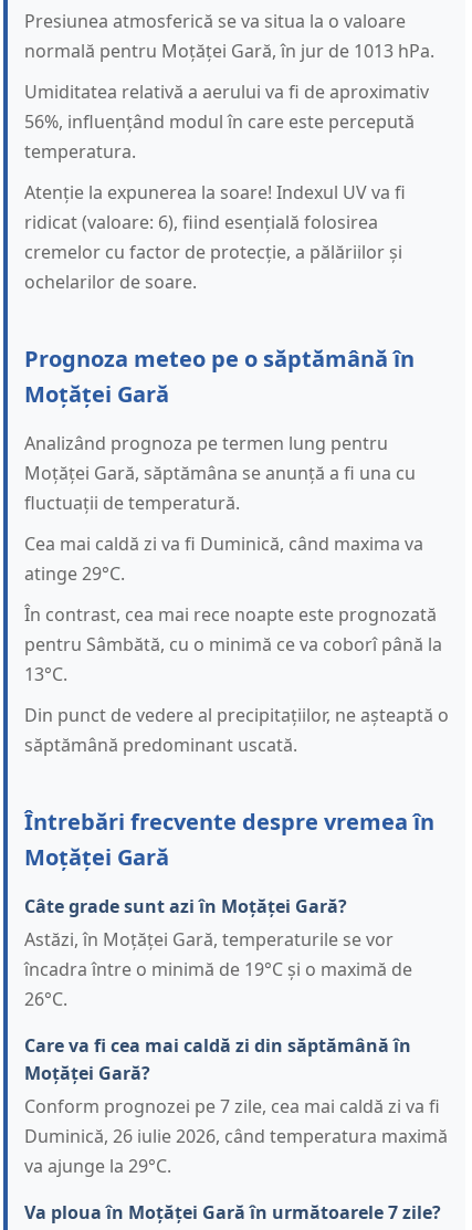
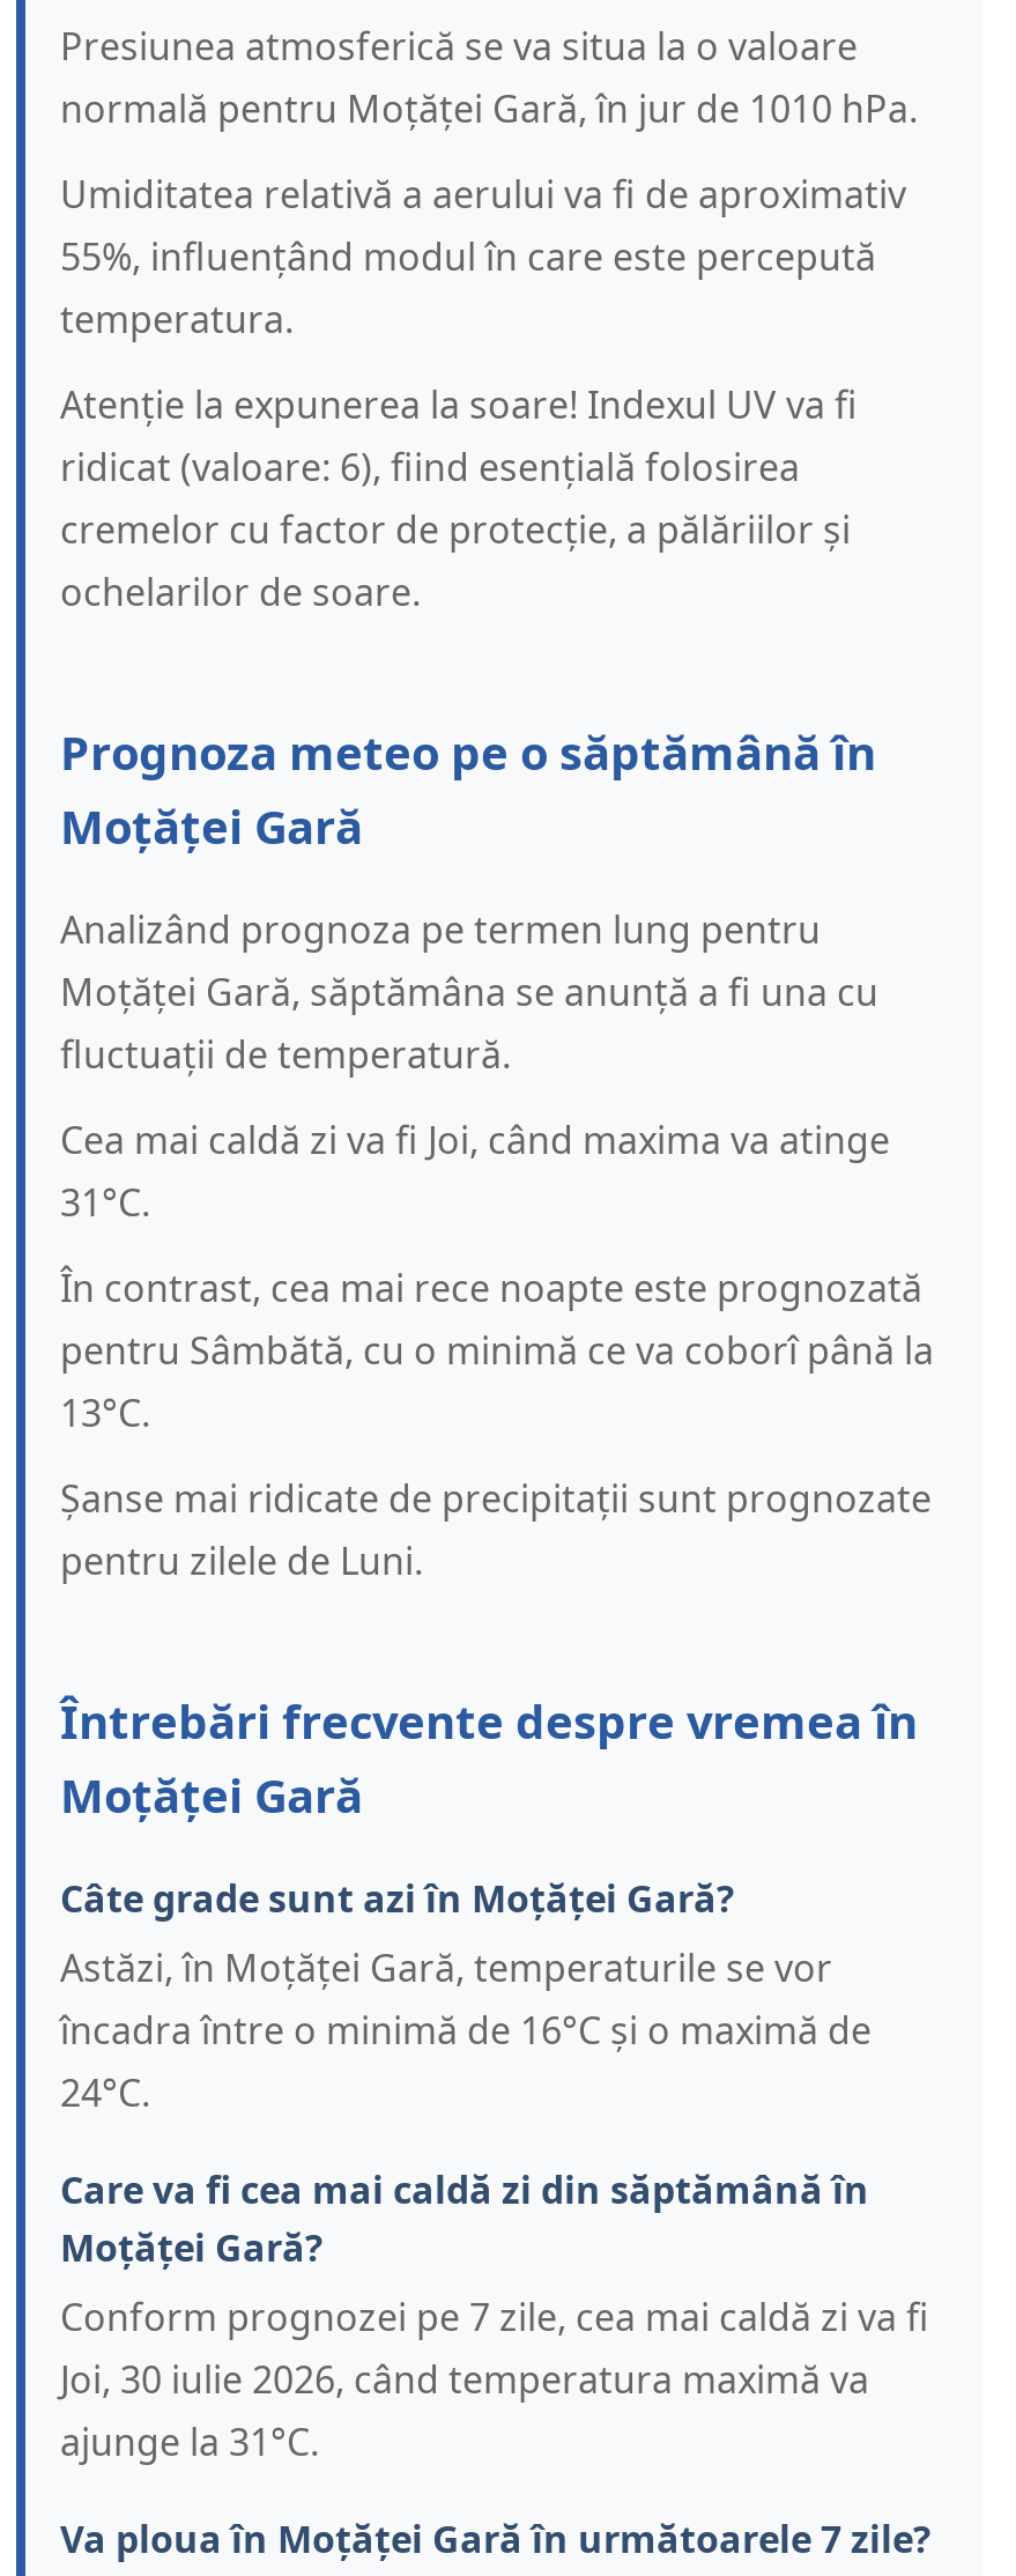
- normală pentru Moțăței Gară, în jur de 1013 hPa.
+ normală pentru Moțăței Gară, în jur de 1010 hPa.

- 56%, influențând modul în care este percepută
+ 55%, influențând modul în care este percepută

- Cea mai caldă zi va fi Duminică, când maxima va
- atinge 29°C.
+ Cea mai caldă zi va fi Joi, când maxima va atinge
+ 31°C.

- Din punct de vedere al precipitațiilor, ne așteaptă o
- săptămână predominant uscată.
+ Șanse mai ridicate de precipitații sunt prognozate
+ pentru zilele de Luni.

- încadra între o minimă de 19°C și o maximă de
- 26°C.
+ încadra între o minimă de 16°C și o maximă de
+ 24°C.

- Duminică, 26 iulie 2026, când temperatura maximă
- va ajunge la 29°C.
+ Joi, 30 iulie 2026, când temperatura maximă va
+ ajunge la 31°C.
